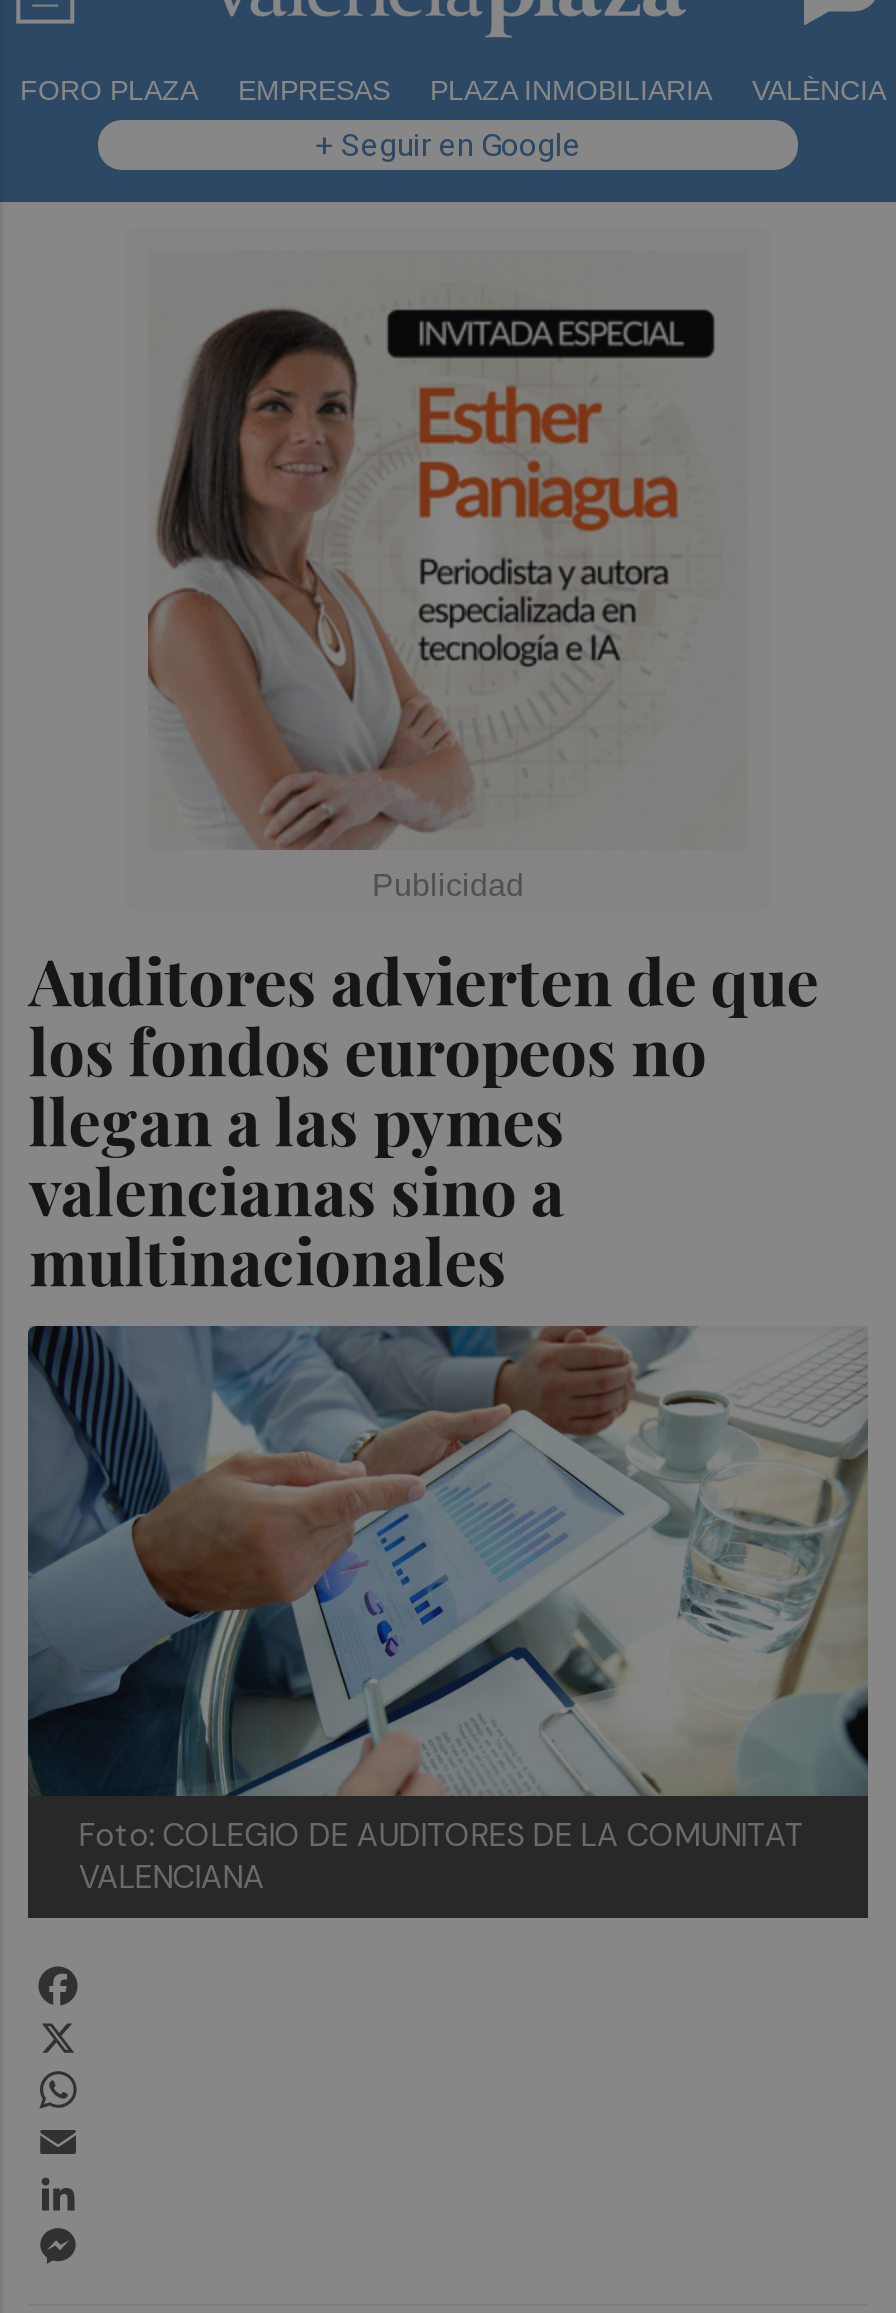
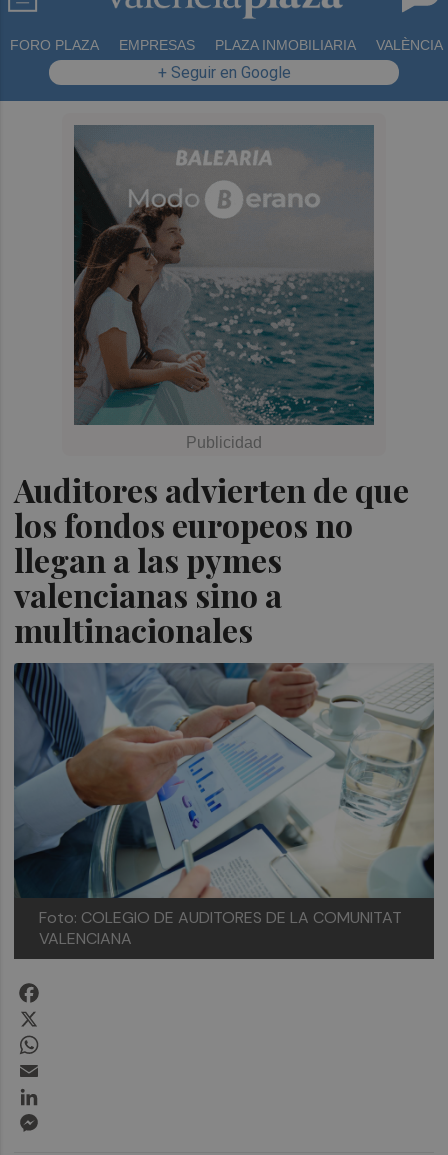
- [image]
+ [image]
